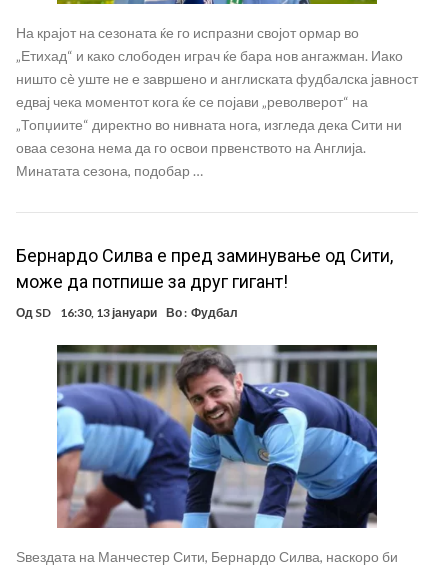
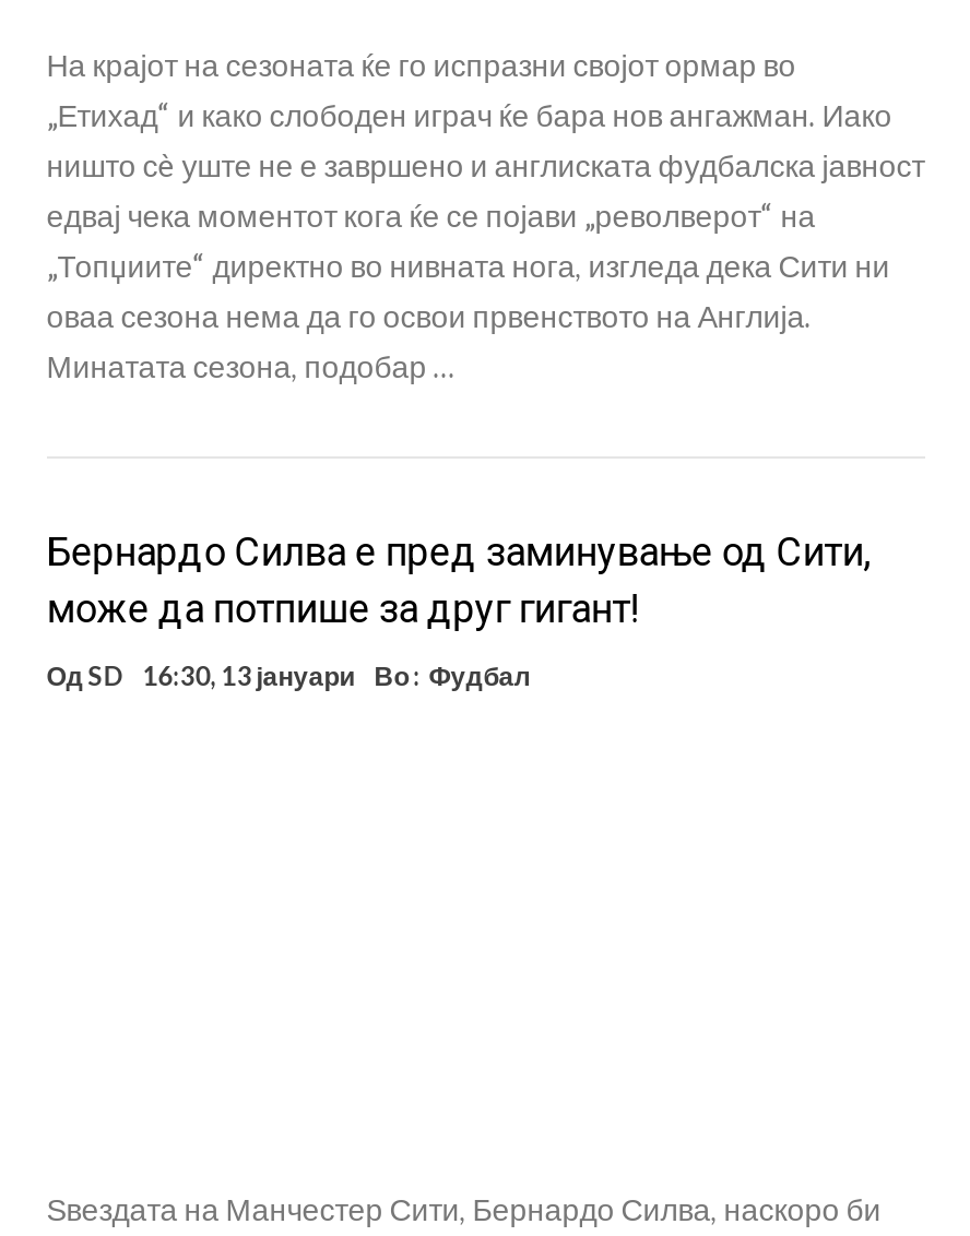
- [image]
